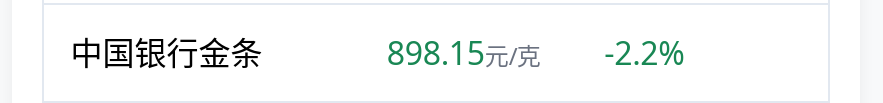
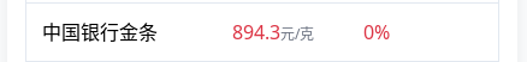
- 898.15元/克
+ 894.3元/克

- -2.2%
+ 0%
